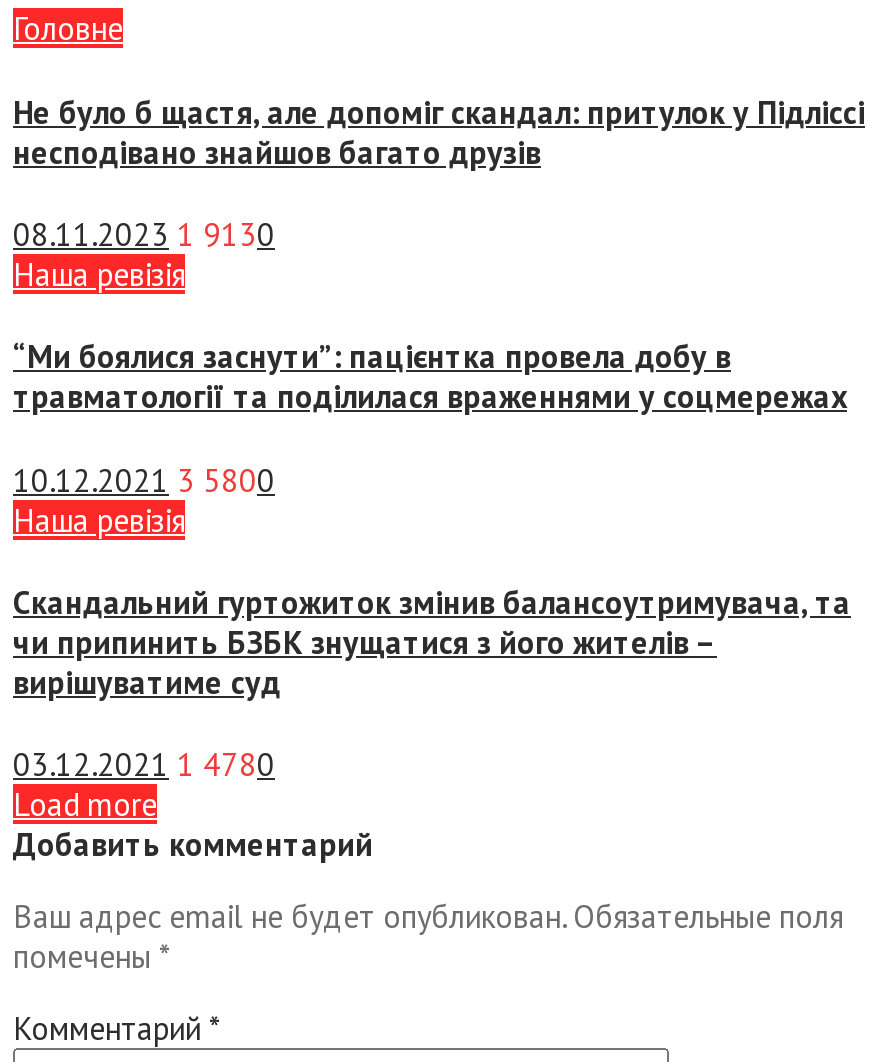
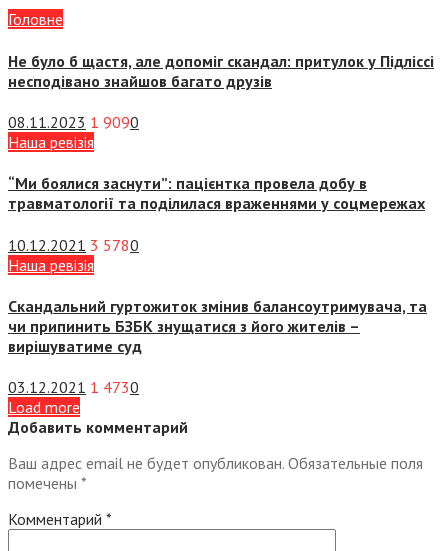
- 08.11.2023 1 9130
+ 08.11.2023 1 9090

- 10.12.2021 3 5800
+ 10.12.2021 3 5780

- 03.12.2021 1 4780
+ 03.12.2021 1 4730
